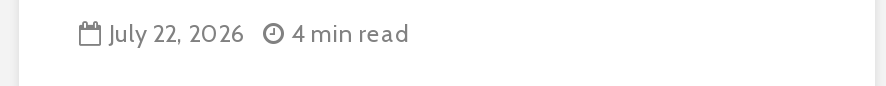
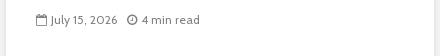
- July 22, 2026 4 min read
+ July 15, 2026 4 min read
